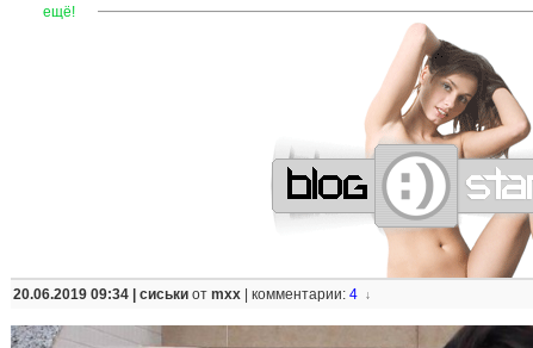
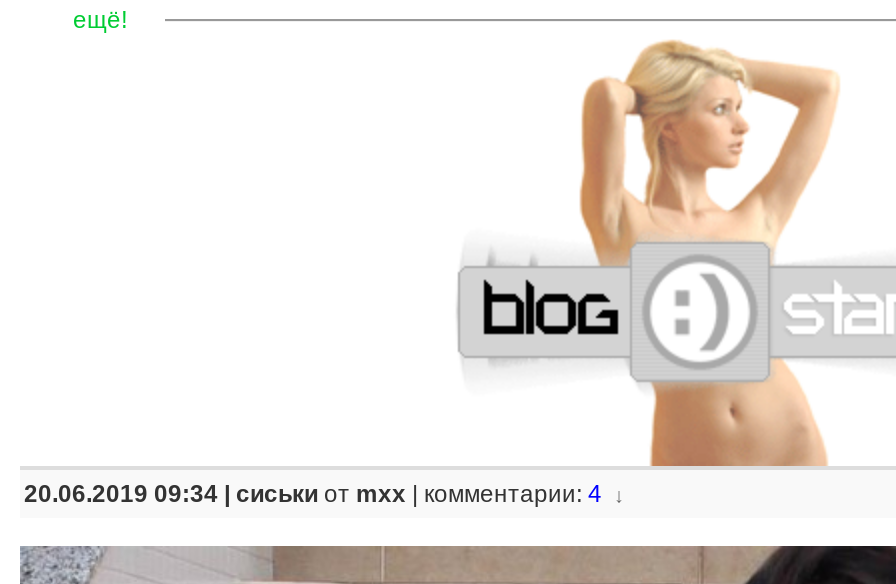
- [image]
+ [image]

- [image]
+ [image]
